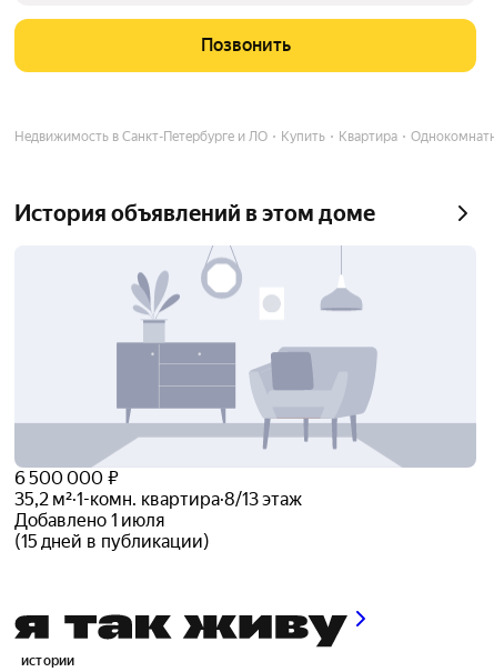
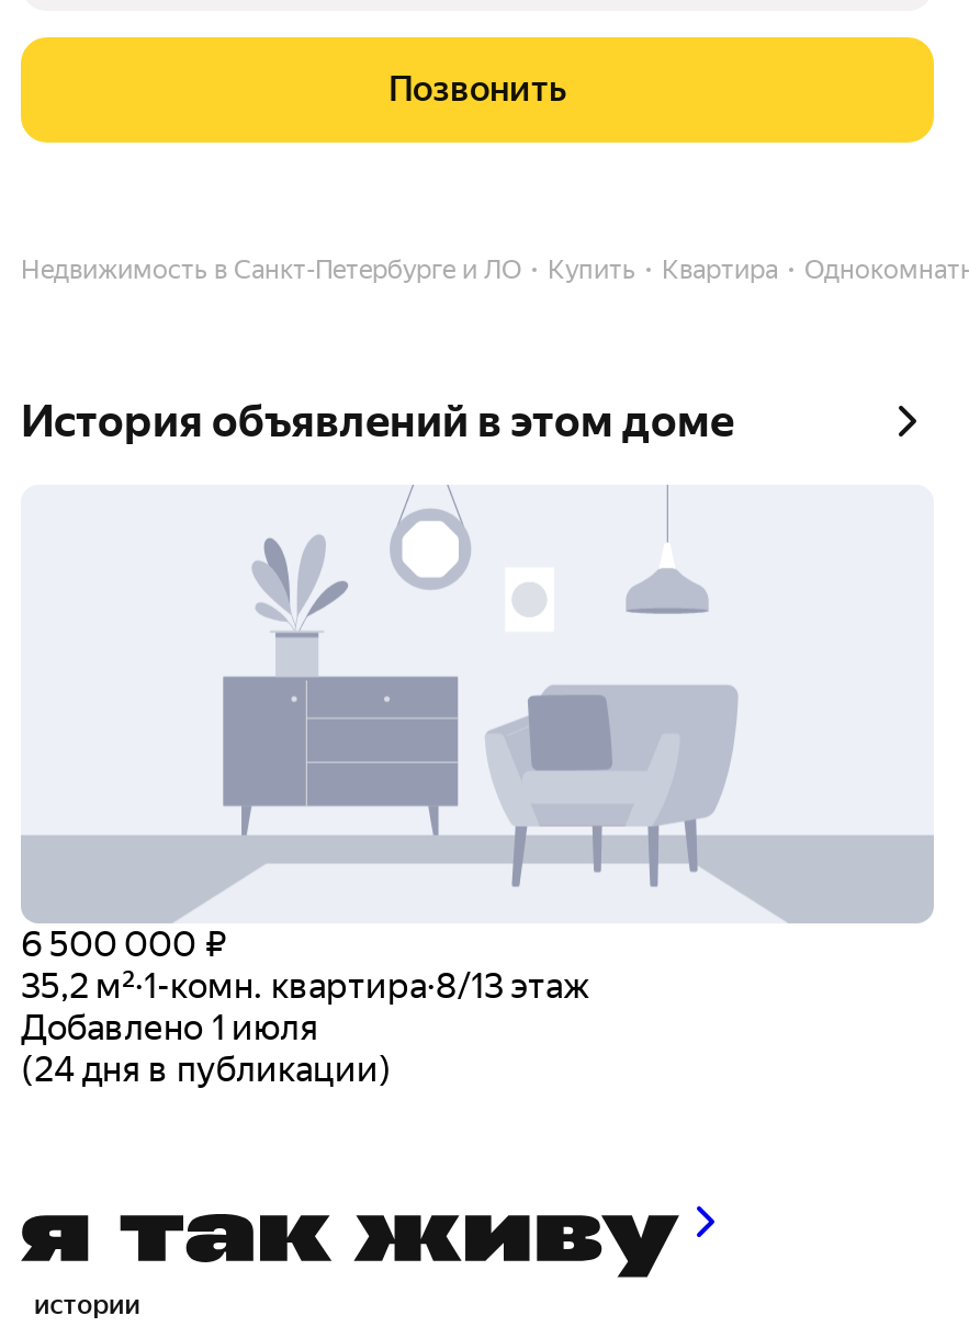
- (15 дней в публикации)
+ (24 дня в публикации)
